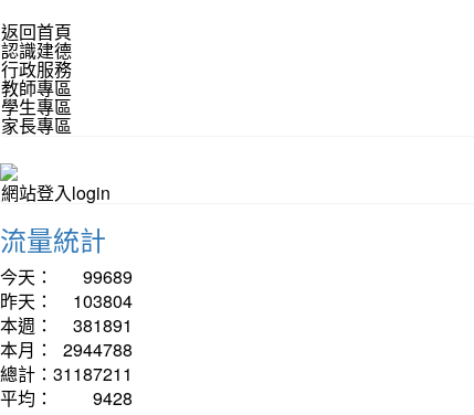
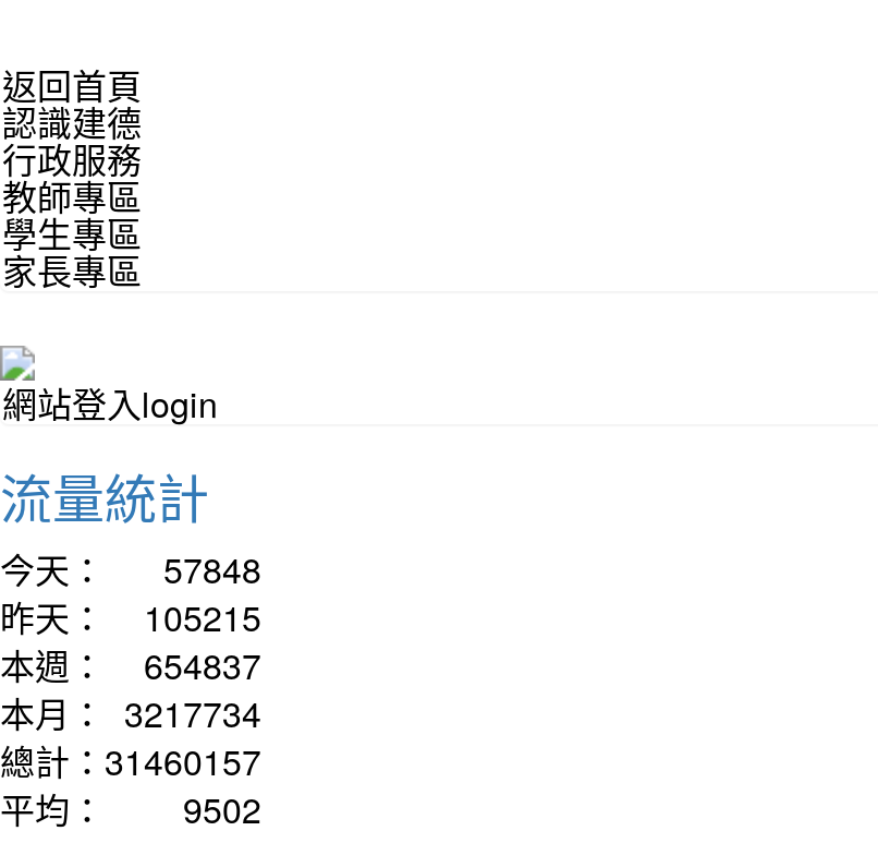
- 今天： 99689
+ 今天： 57848

- 昨天： 103804
+ 昨天： 105215

- 本週： 381891
+ 本週： 654837

- 本月： 2944788
+ 本月： 3217734

- 總計：31187211
+ 總計：31460157

- 平均： 9428
+ 平均： 9502
